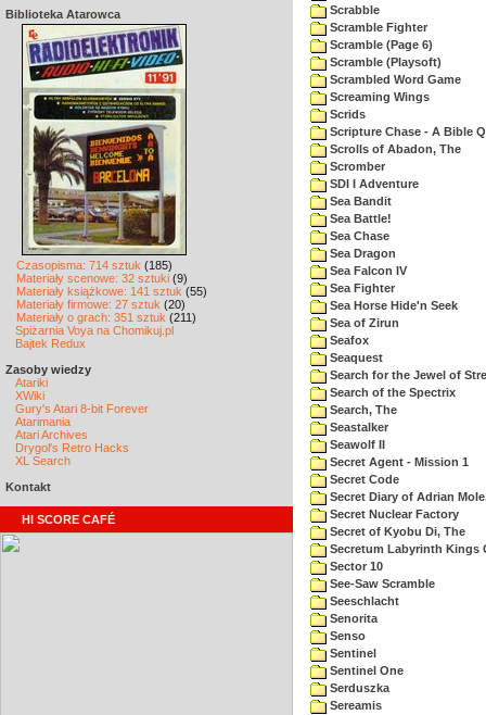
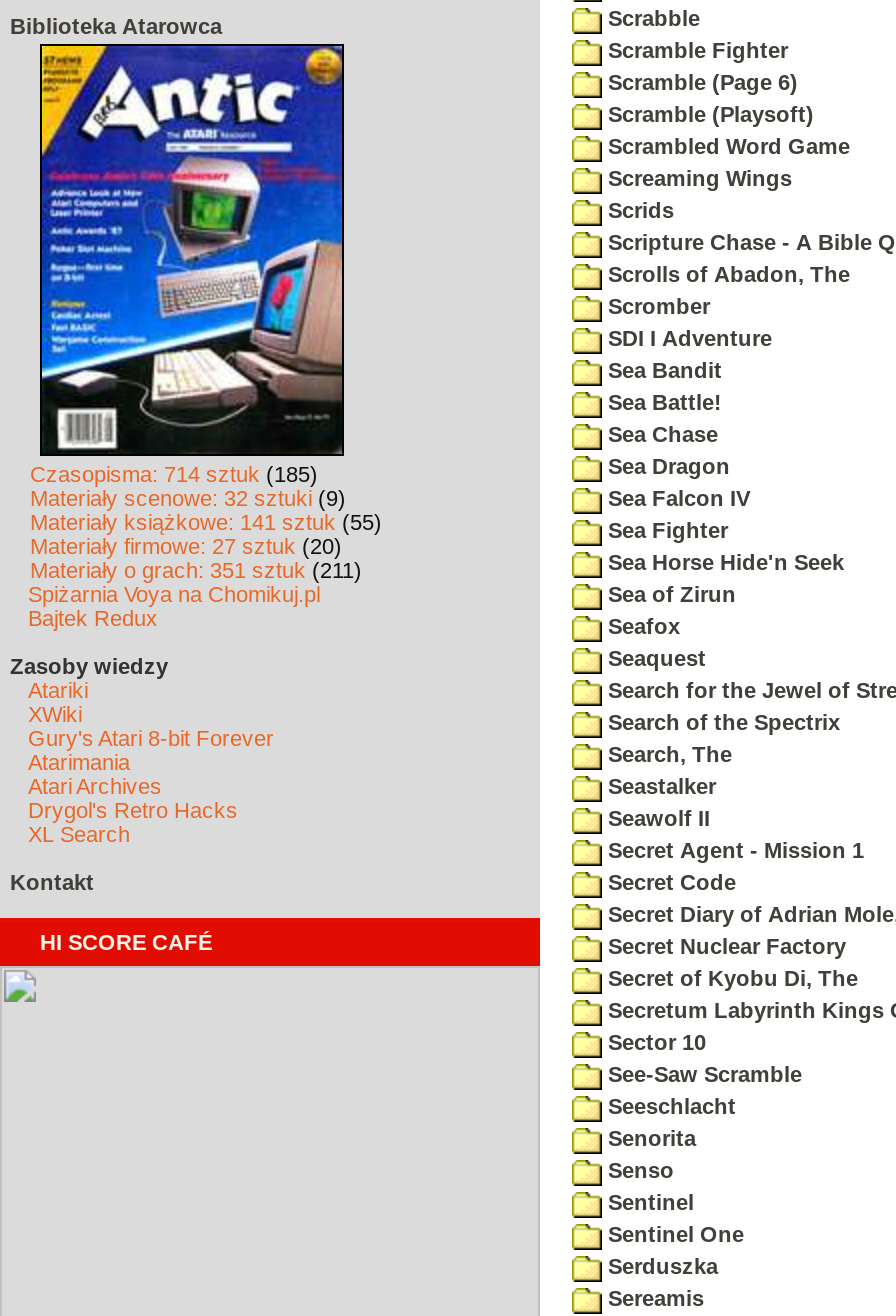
- [image]
+ [image]
